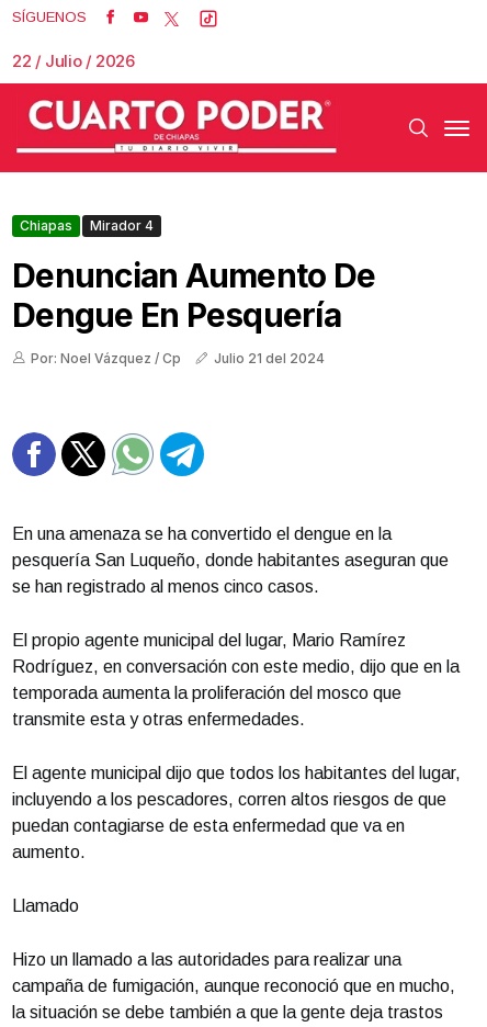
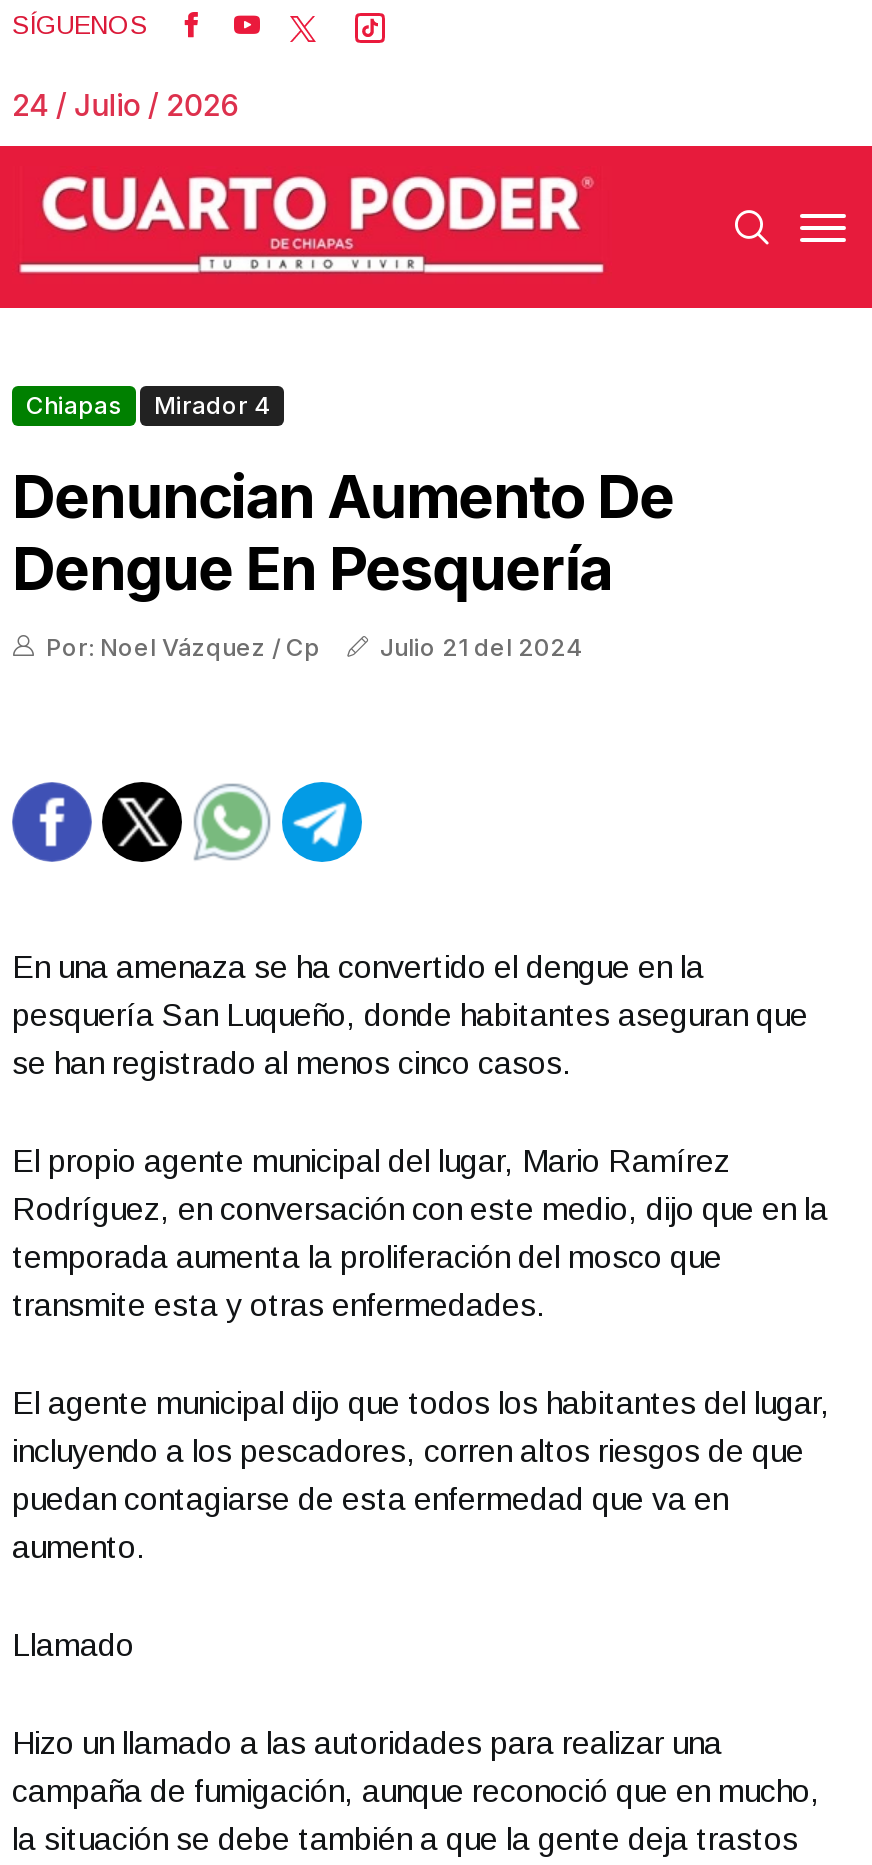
- 22 / Julio / 2026
+ 24 / Julio / 2026
